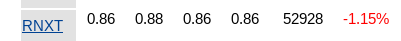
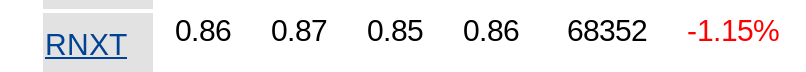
- 0.88
+ 0.87
+ 0.85

- 0.86
- 52928
+ 68352
